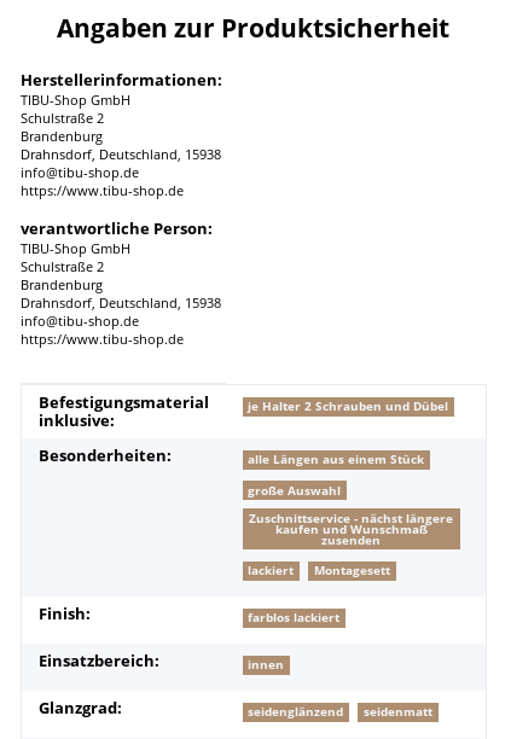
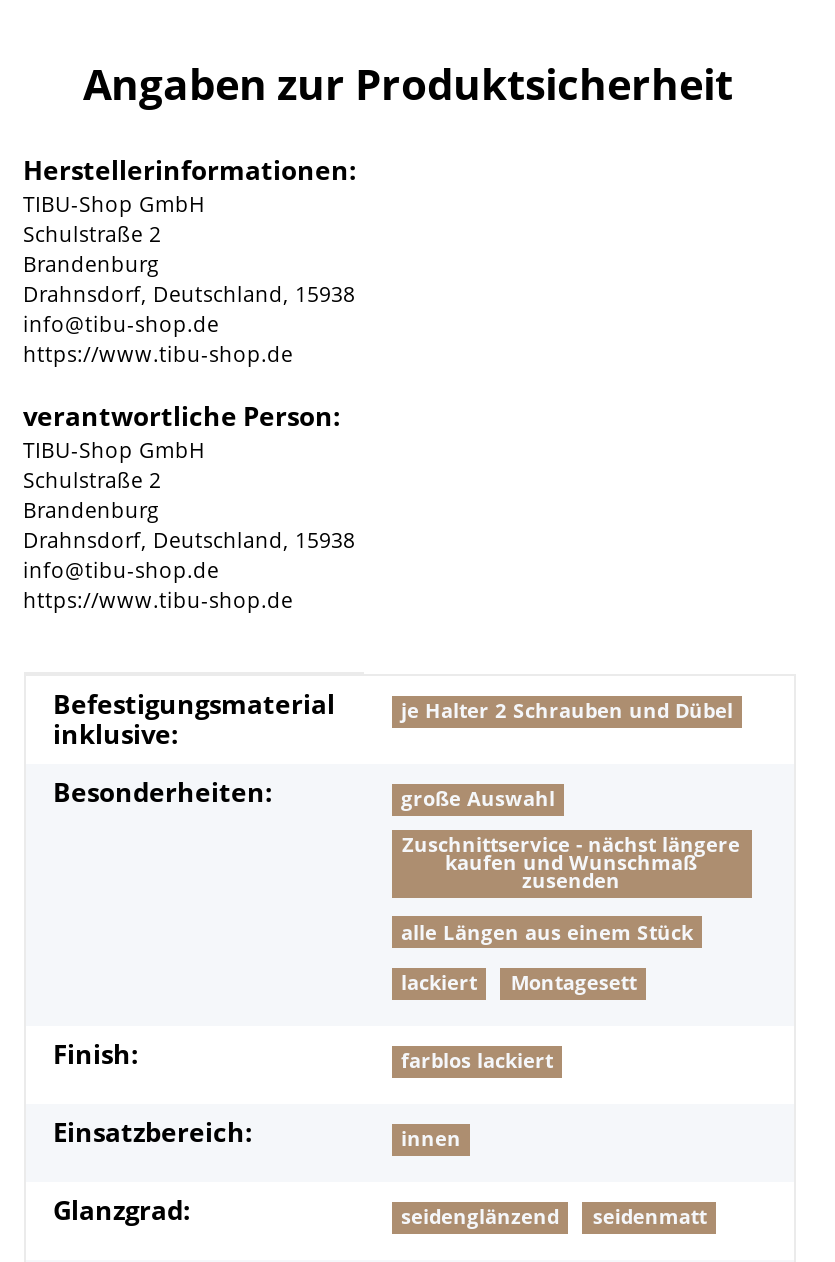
moved down: alle Längen aus einem Stück

moved up: große Auswahl | Zuschnittservice - nächst längere | kaufen und Wunschmaß | zusenden
